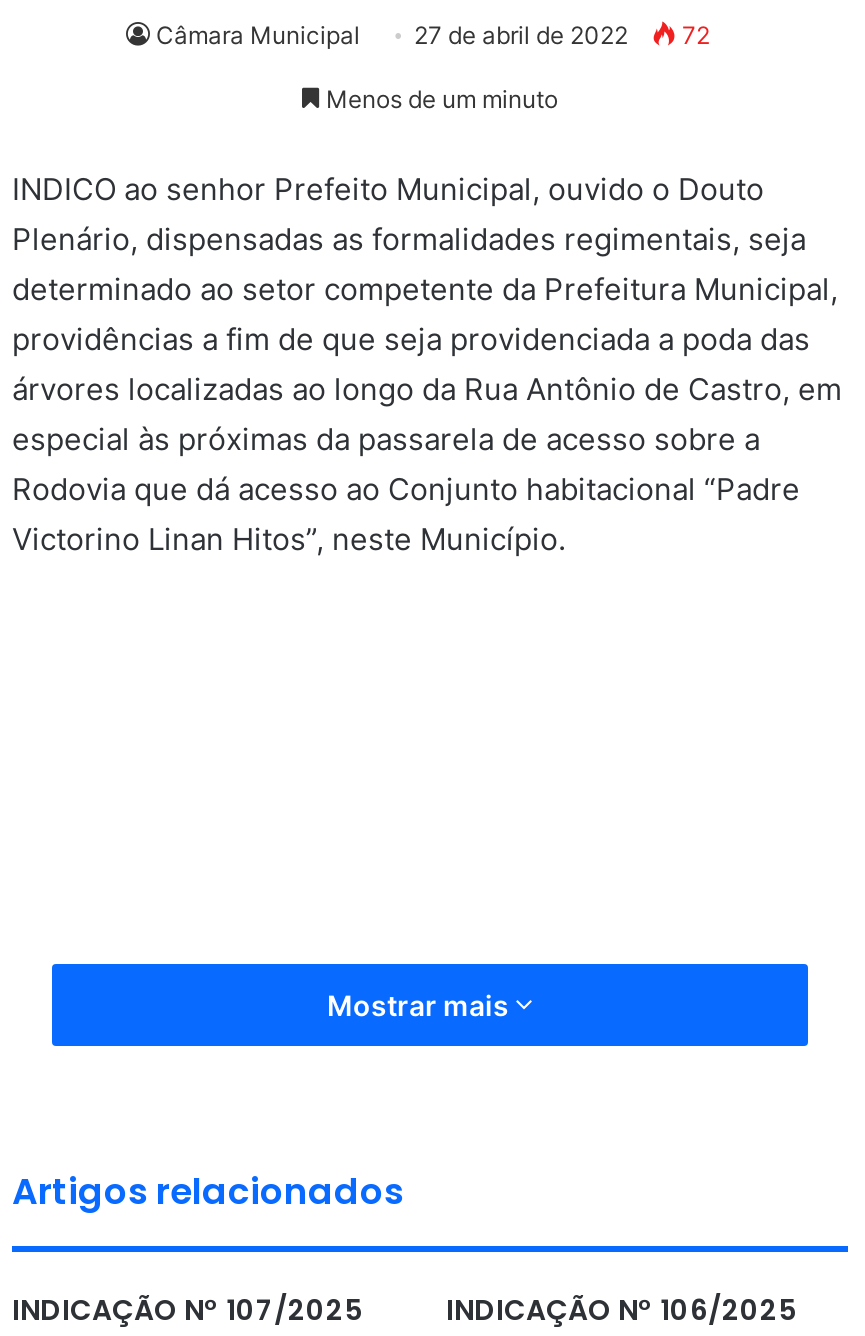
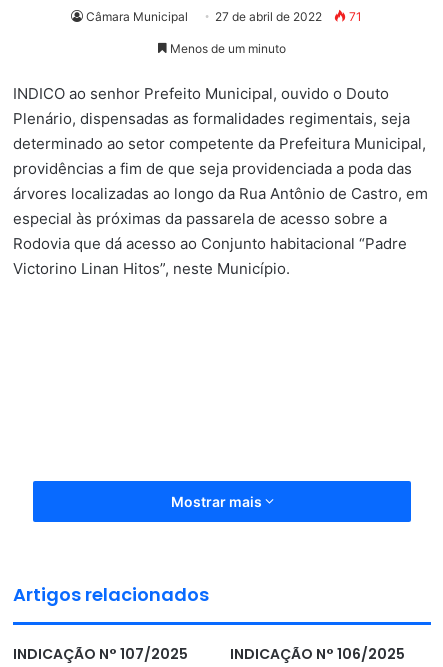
- Câmara Municipal 27 de abril de 2022 72
+ Câmara Municipal 27 de abril de 2022 71
